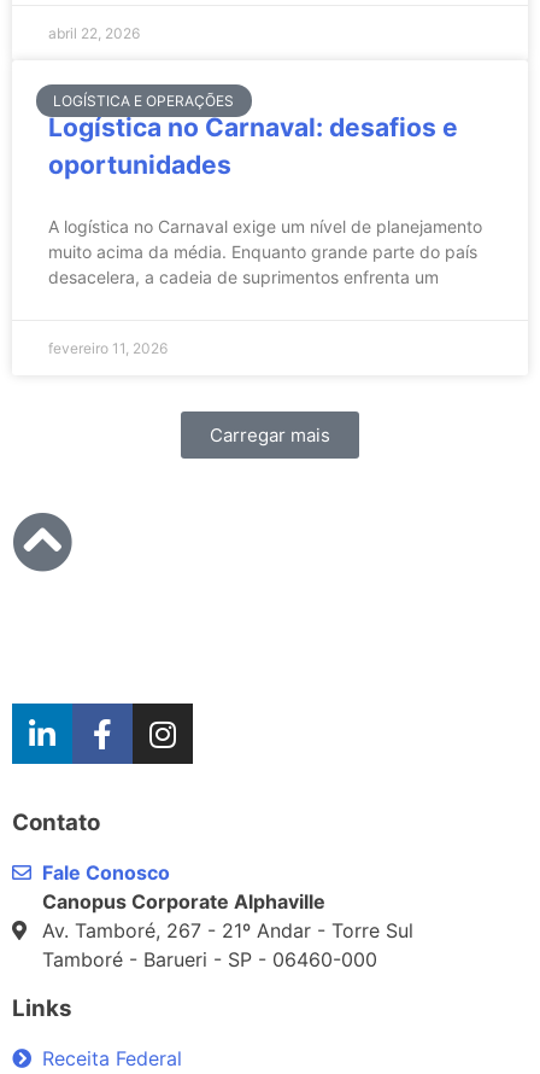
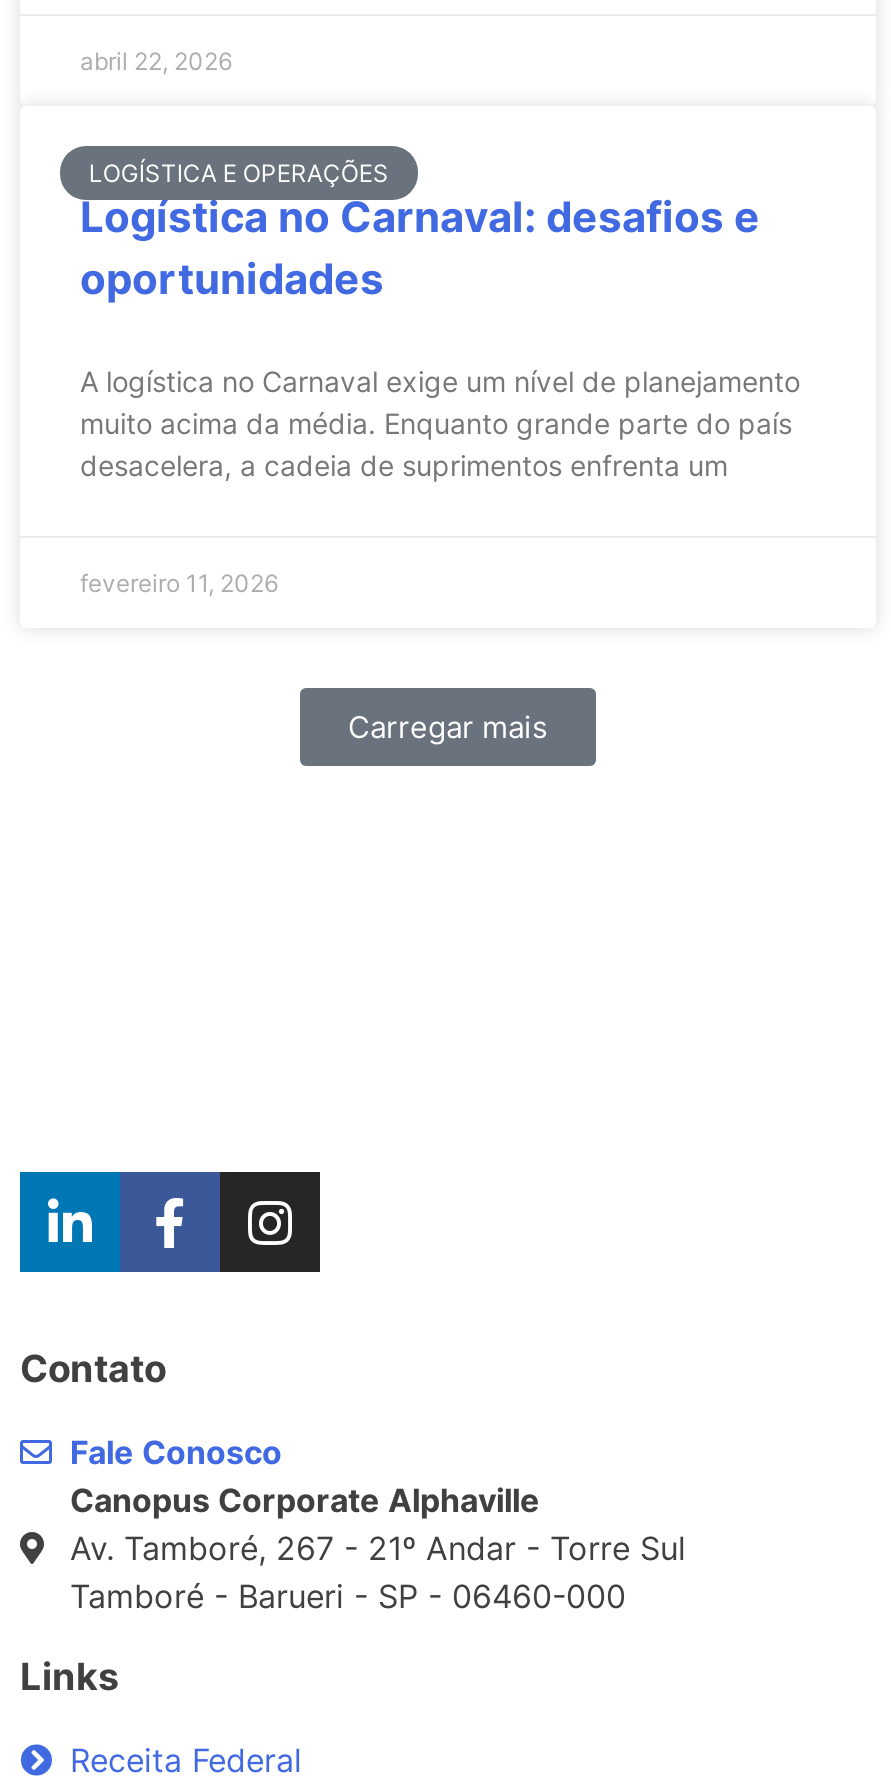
- [image]
